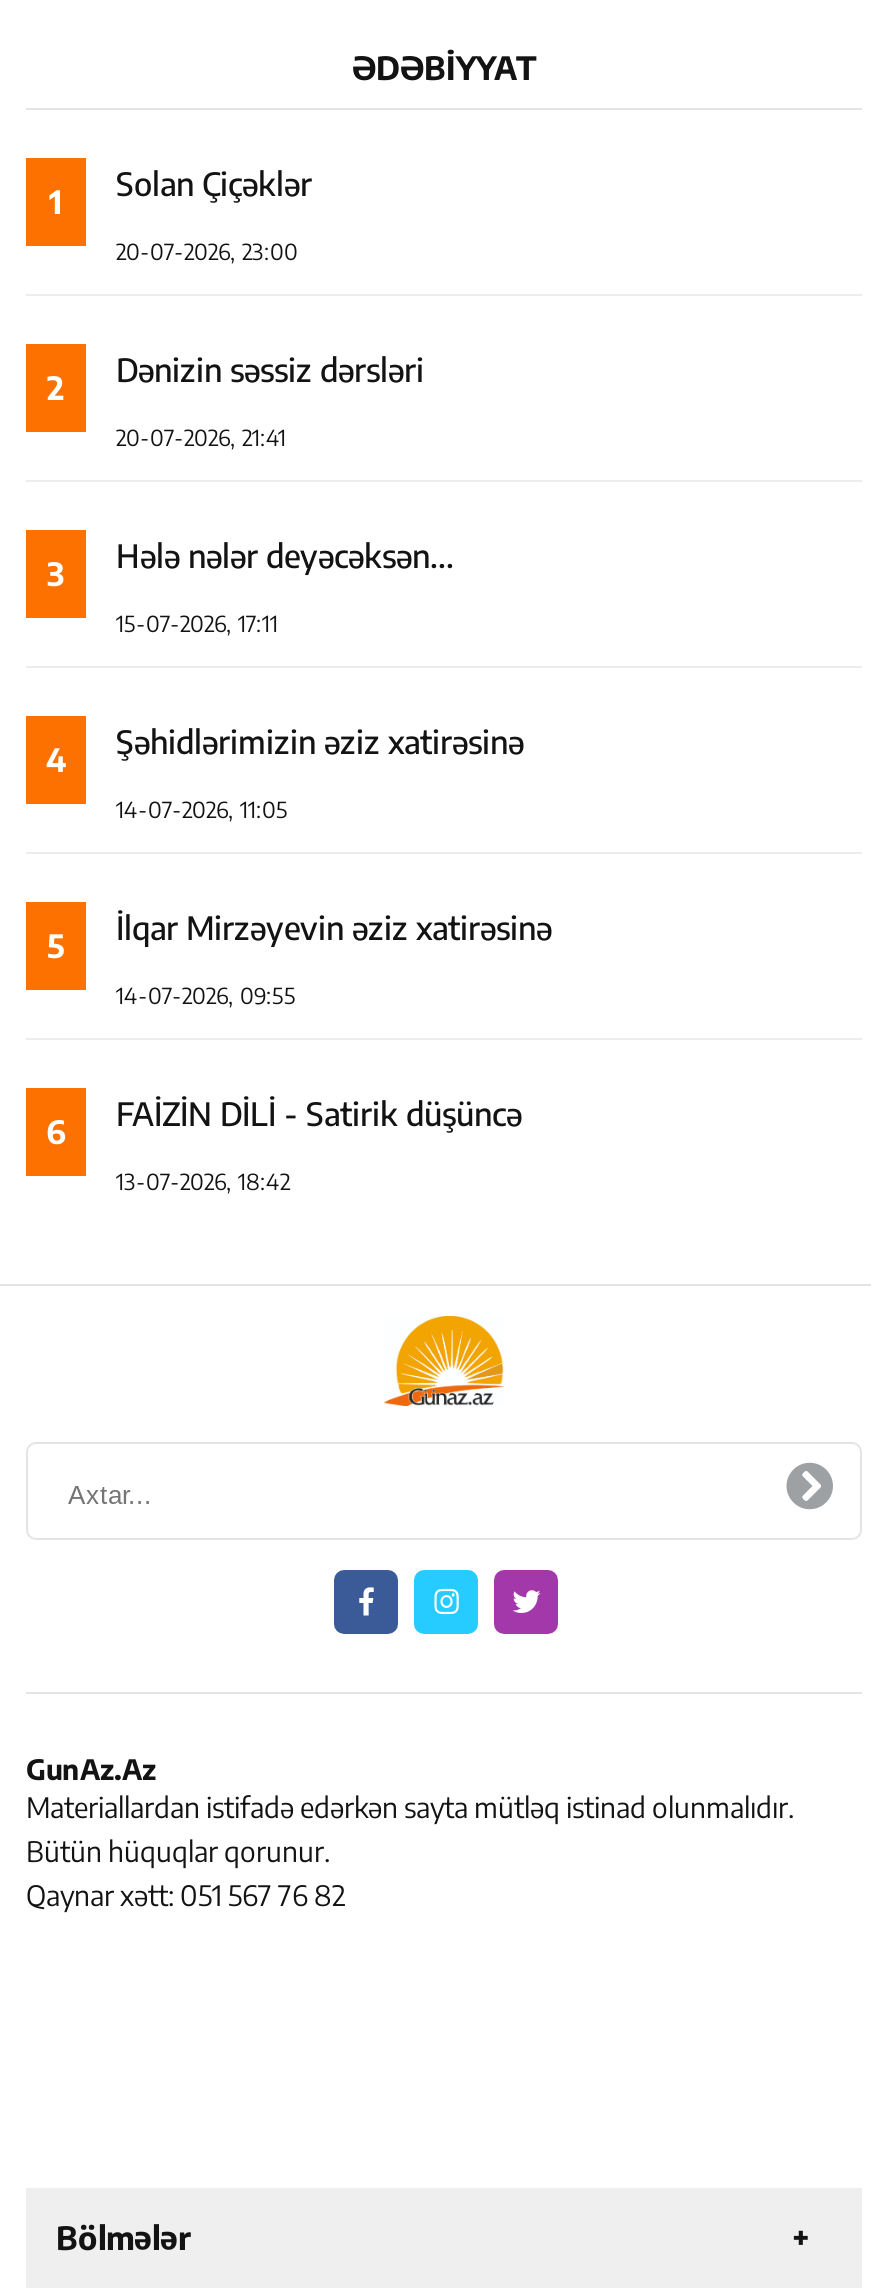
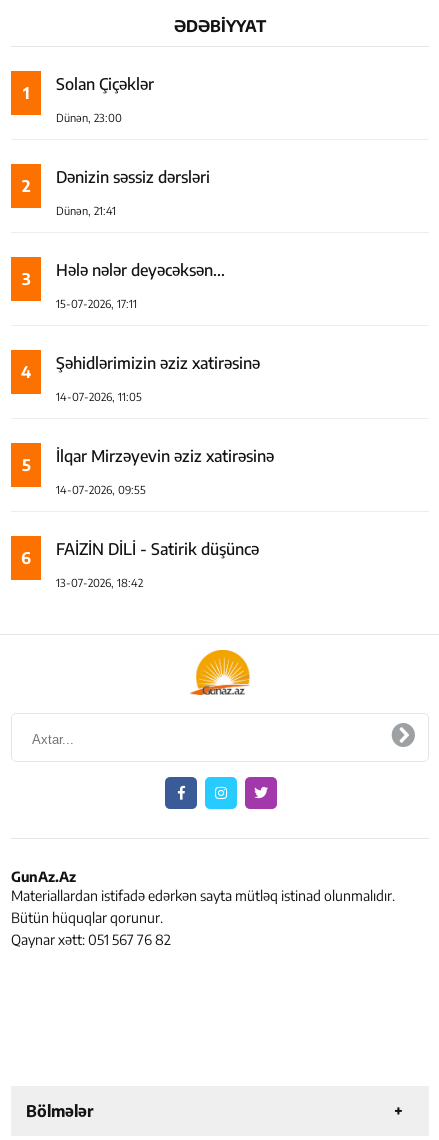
- 20-07-2026, 23:00
+ Dünən, 23:00

- 20-07-2026, 21:41
+ Dünən, 21:41
